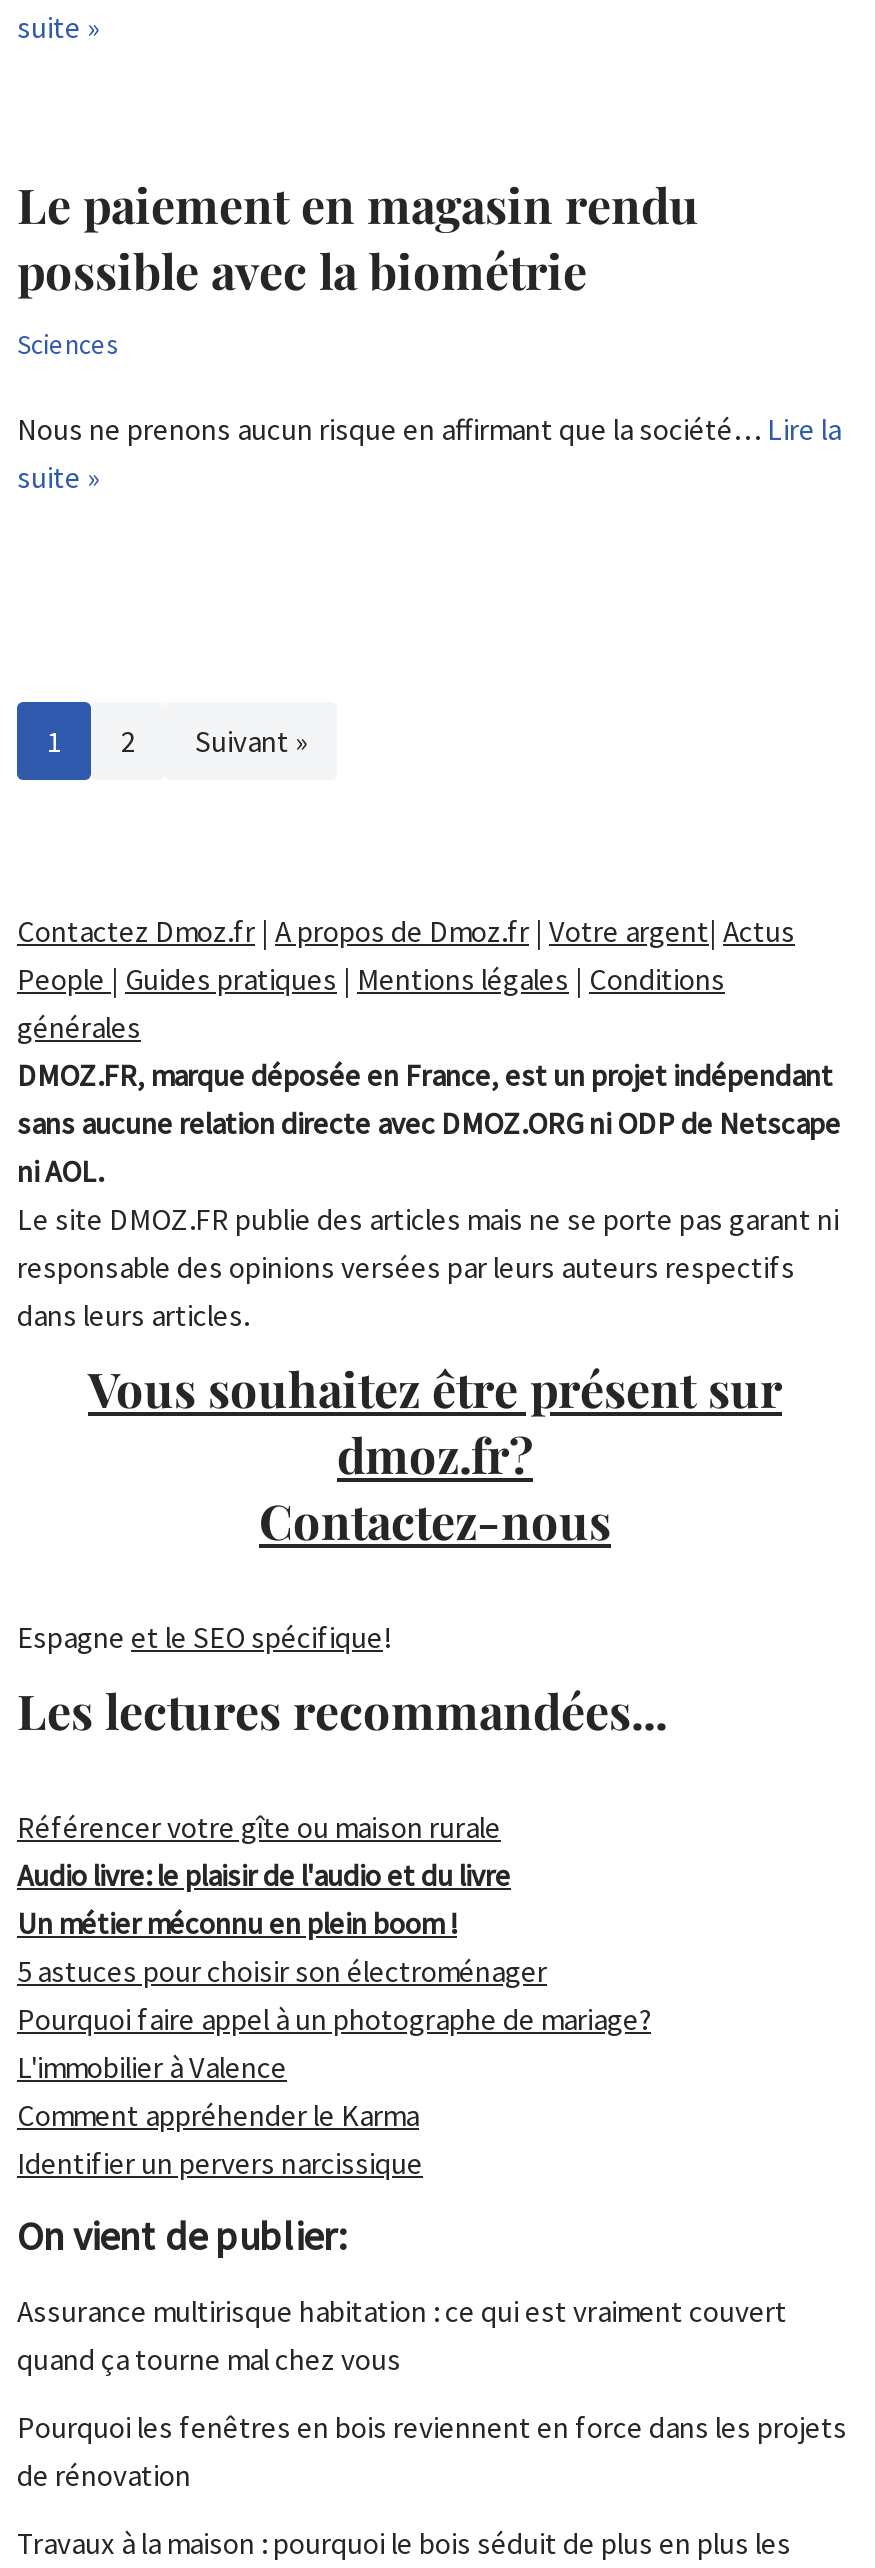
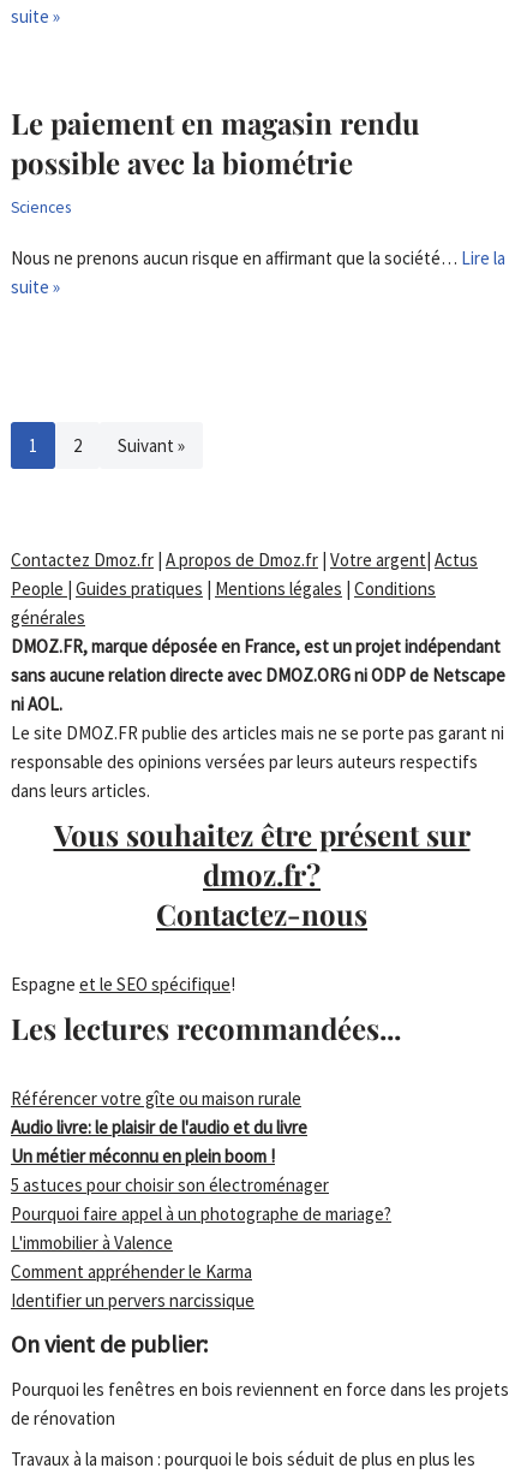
- Assurance multirisque habitation : ce qui est vraiment couvert
- quand ça tourne mal chez vous
